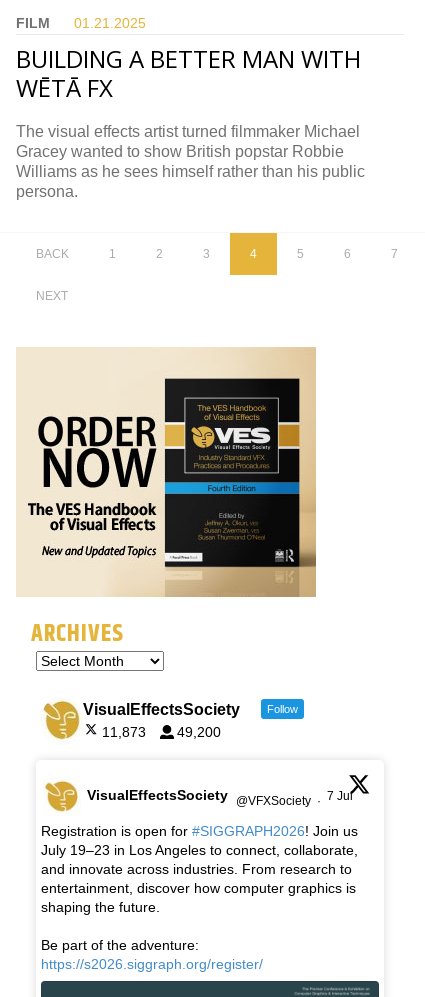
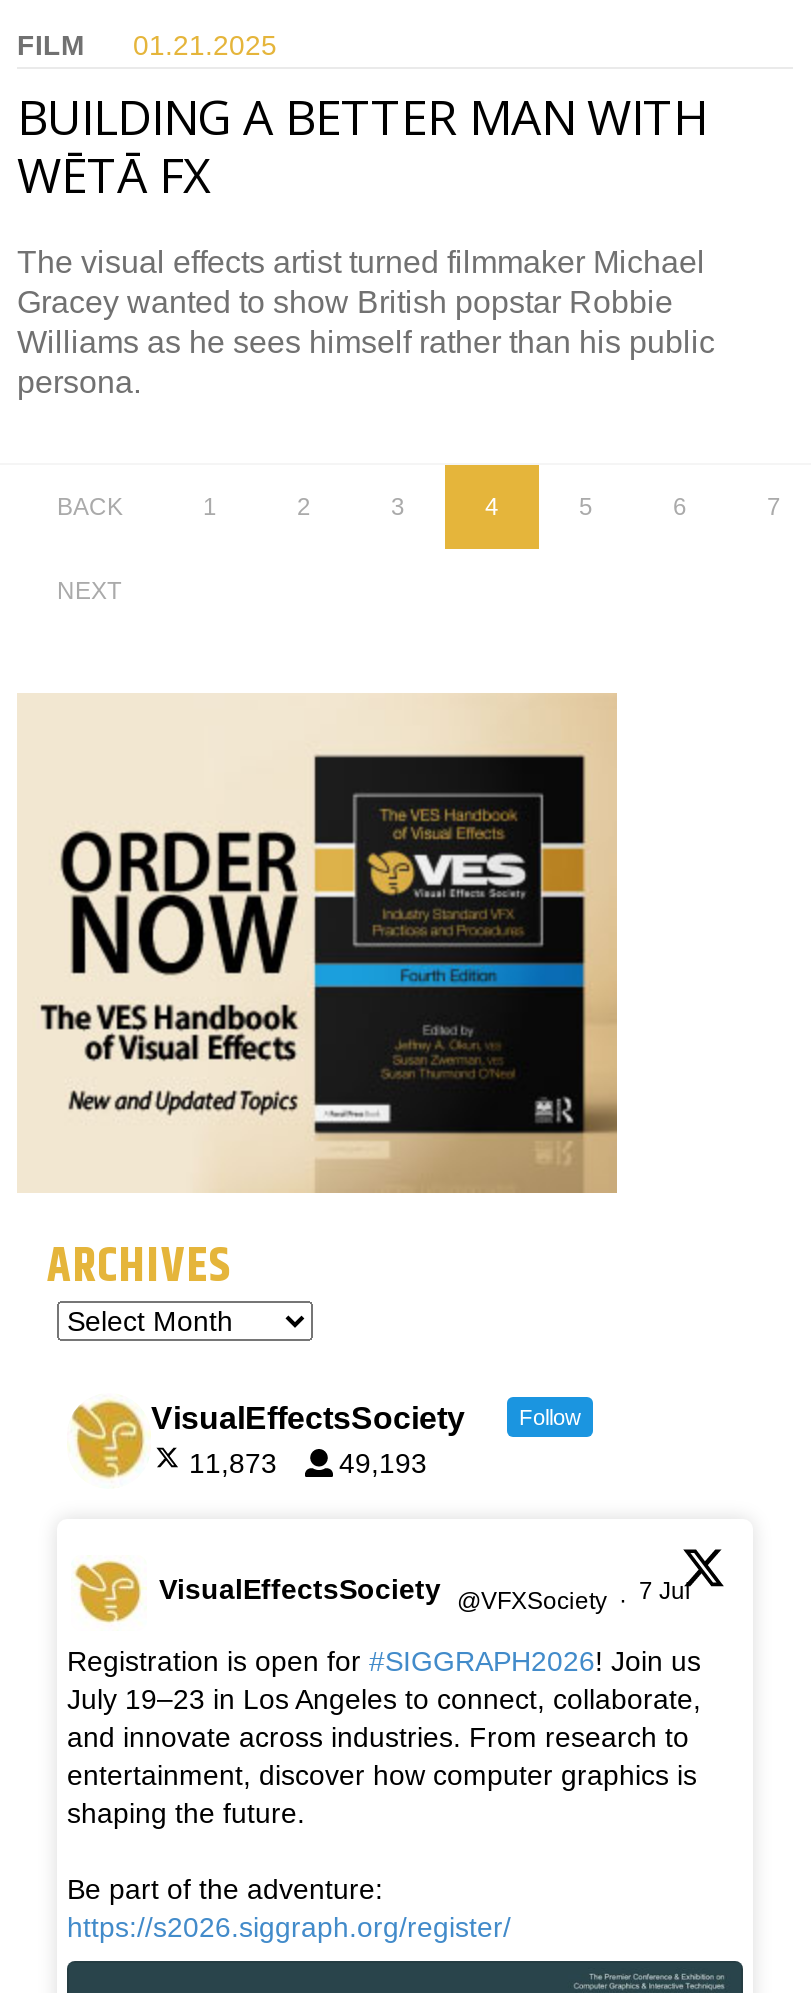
- 11,873 49,200
+ 11,873 49,193
